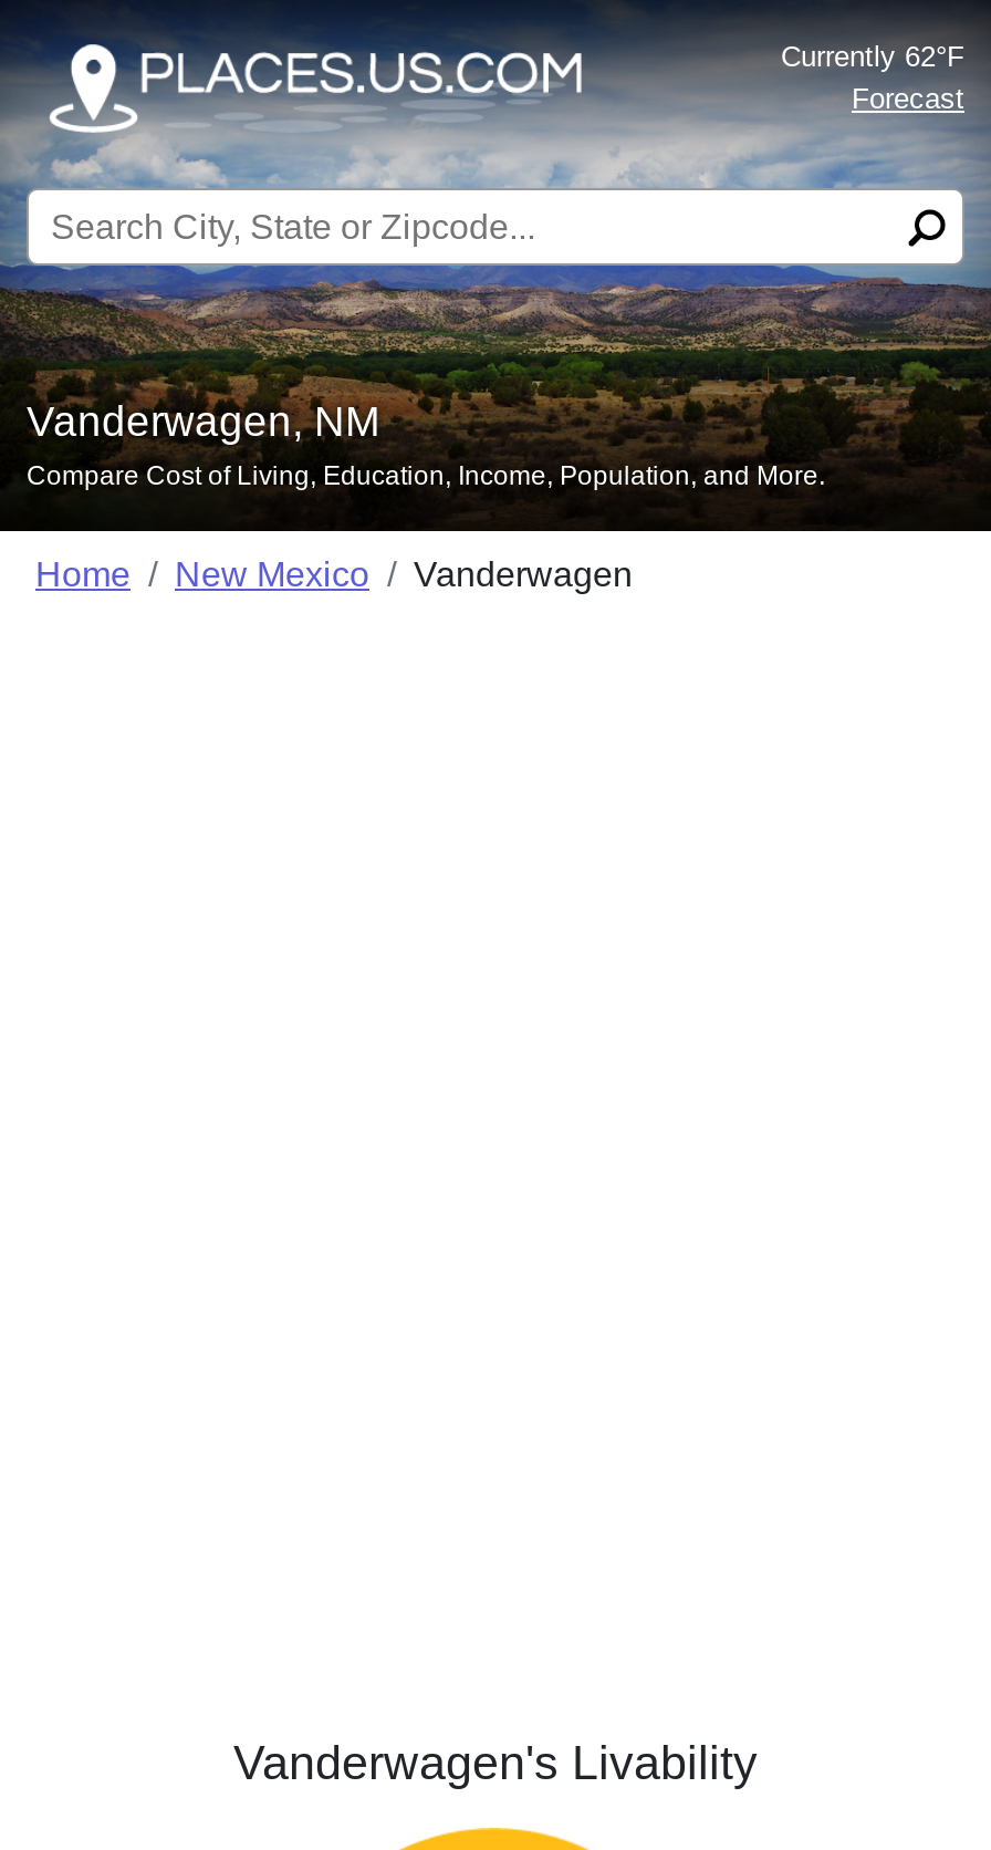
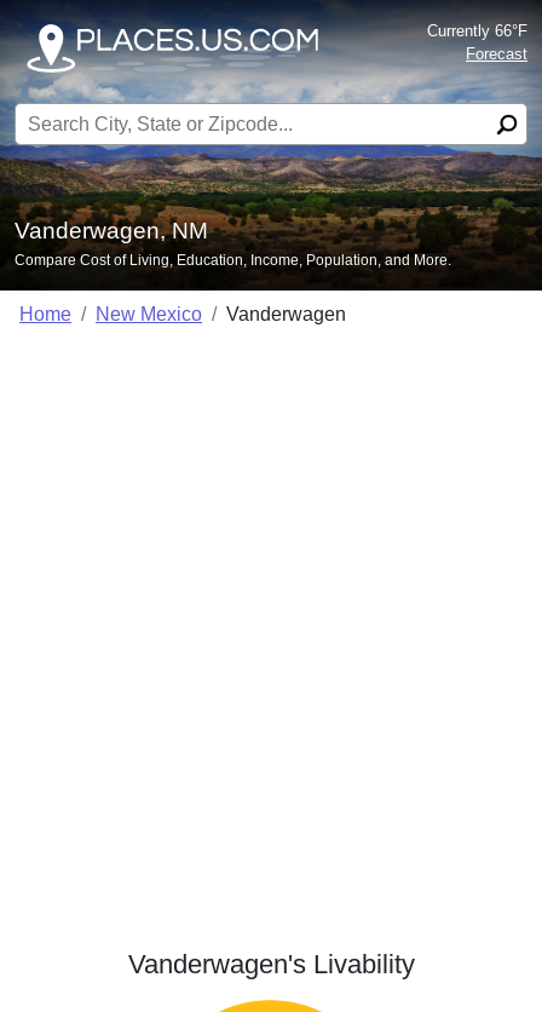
- Currently 62°F
+ Currently 66°F
